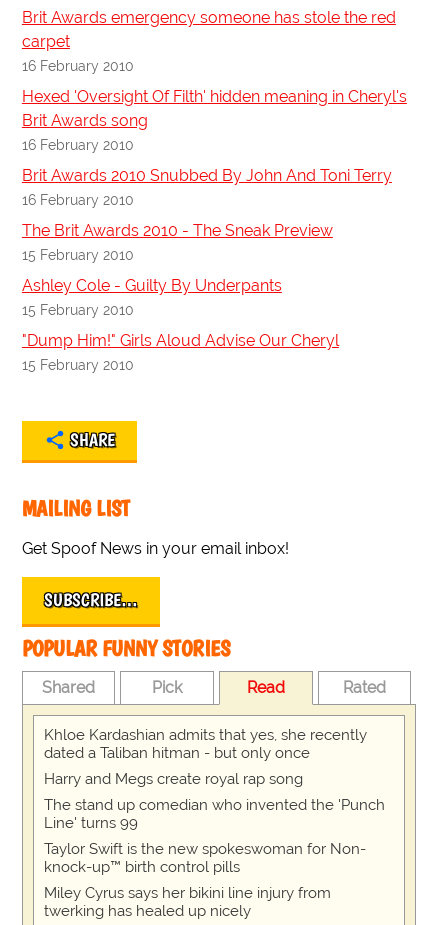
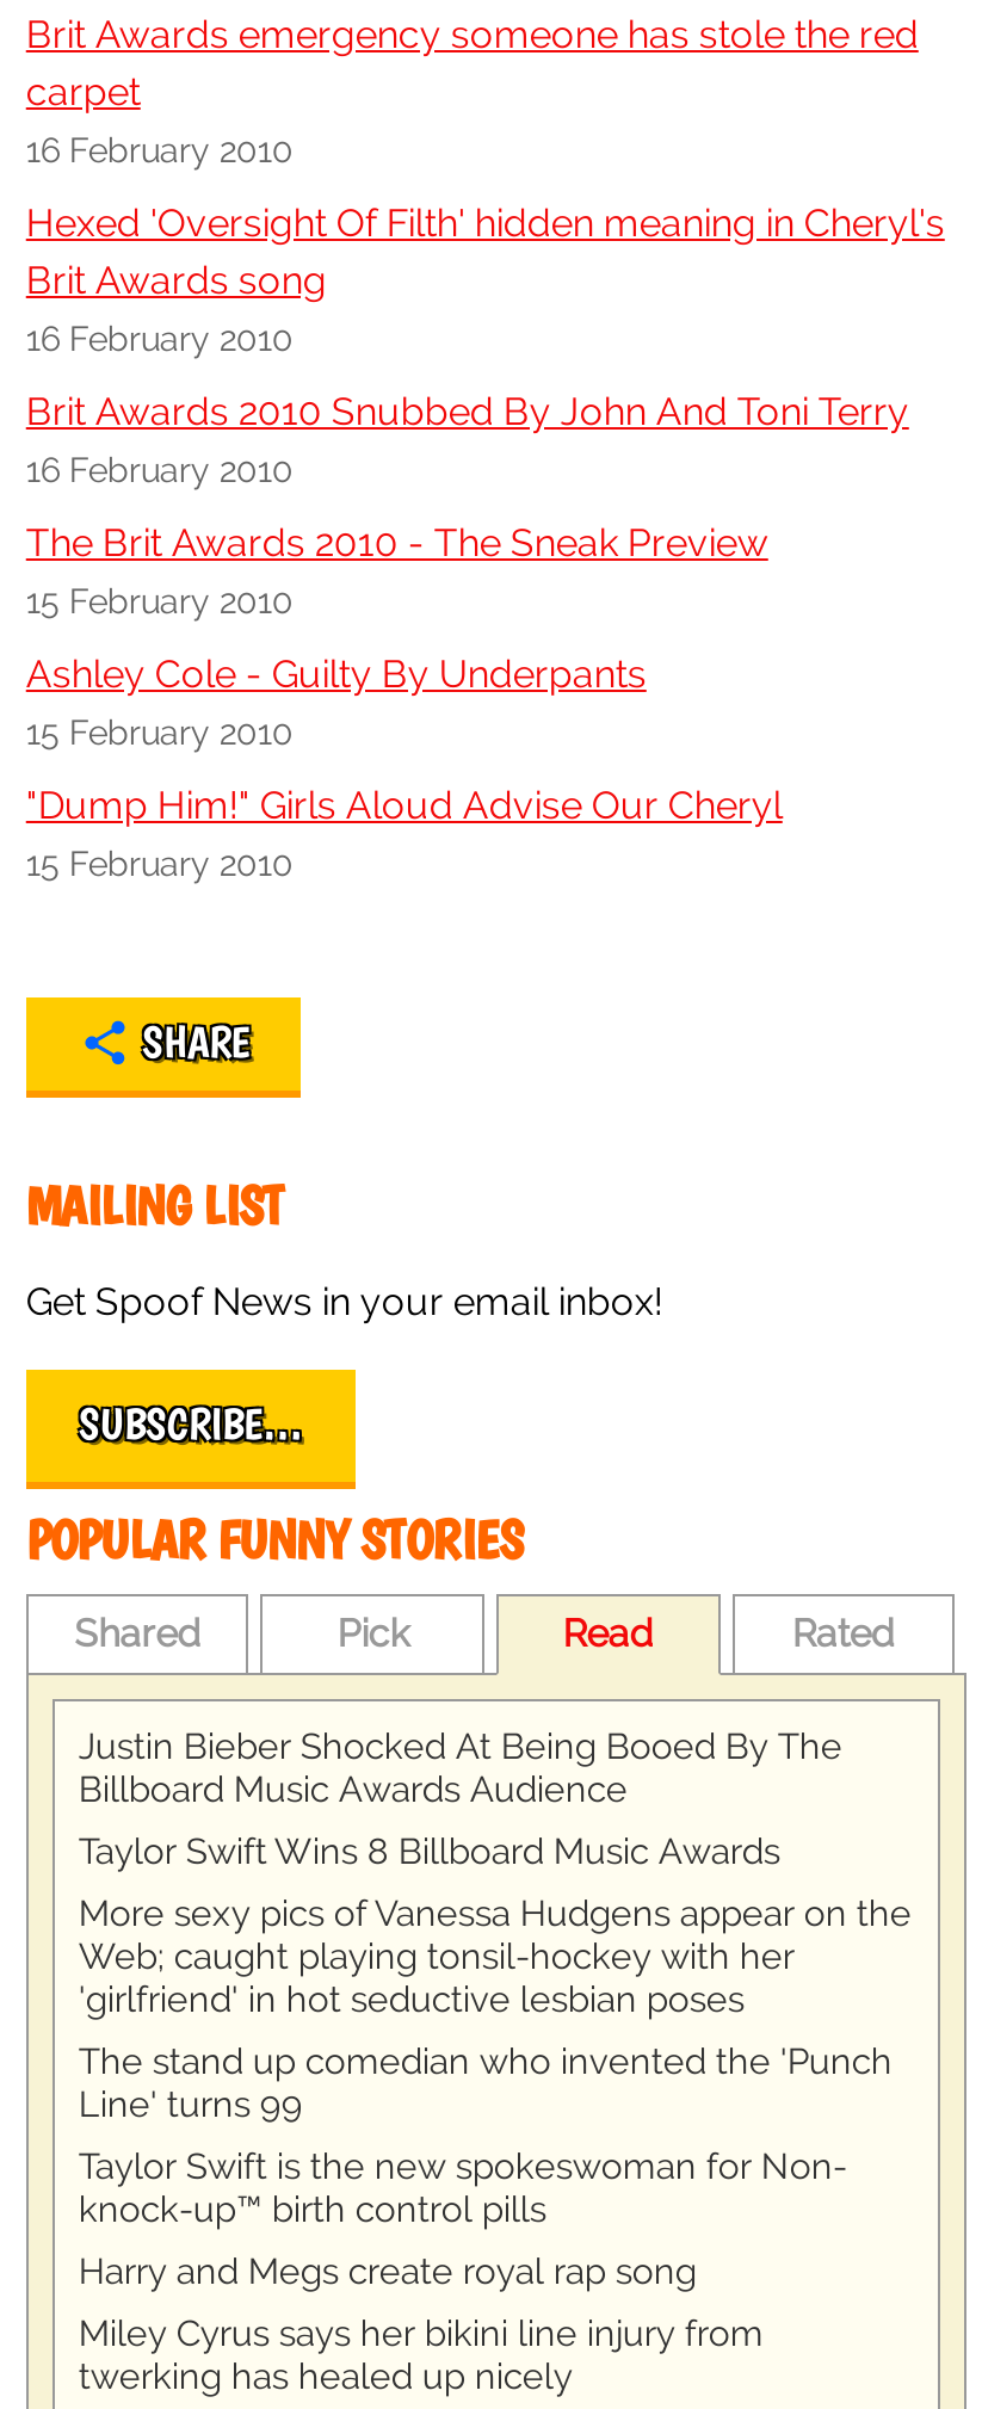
- Khloe Kardashian admits that yes, she recently
- dated a Taliban hitman - but only once
+ Justin Bieber Shocked At Being Booed By The
+ Billboard Music Awards Audience
+ Taylor Swift Wins 8 Billboard Music Awards
+ More sexy pics of Vanessa Hudgens appear on the
+ Web; caught playing tonsil-hockey with her
+ 'girlfriend' in hot seductive lesbian poses

moved down: Harry and Megs create royal rap song
